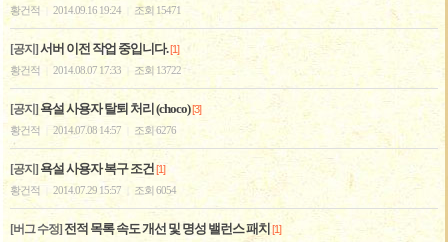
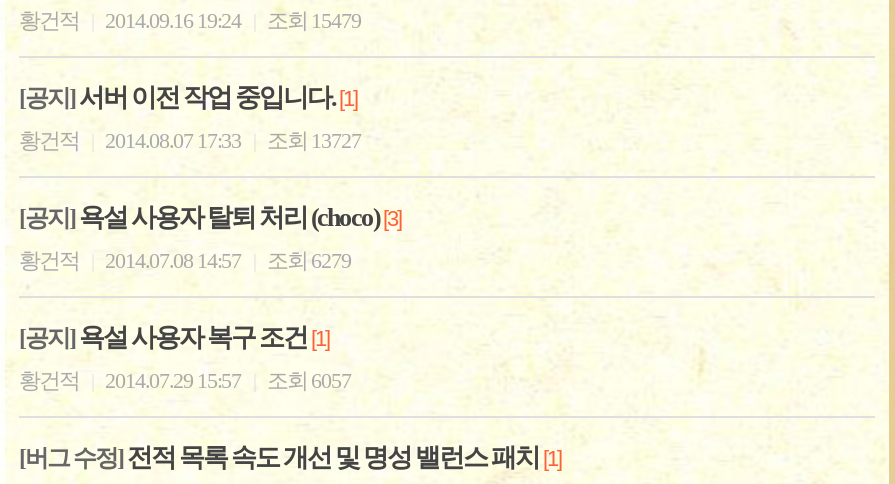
- 황건적 2014.09.16 19:24 조회 15471
+ 황건적 2014.09.16 19:24 조회 15479

- 황건적 2014.08.07 17:33 조회 13722
+ 황건적 2014.08.07 17:33 조회 13727

- 황건적 2014.07.08 14:57 조회 6276
+ 황건적 2014.07.08 14:57 조회 6279

- 황건적 2014.07.29 15:57 조회 6054
+ 황건적 2014.07.29 15:57 조회 6057
